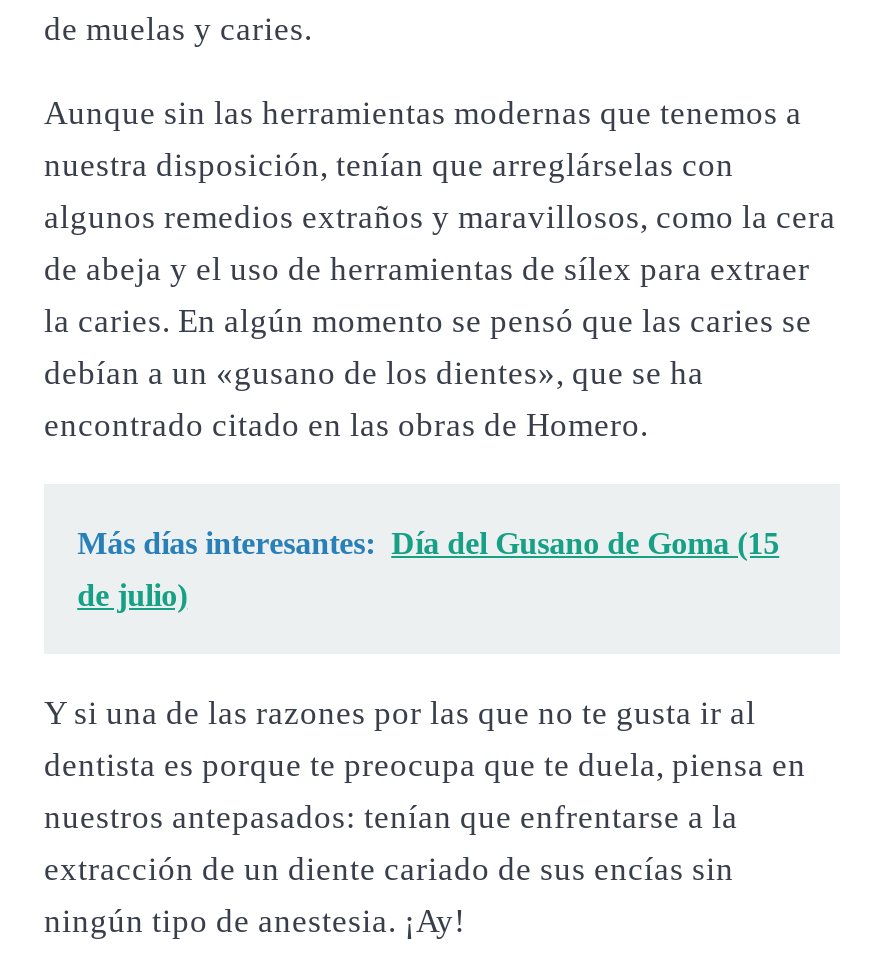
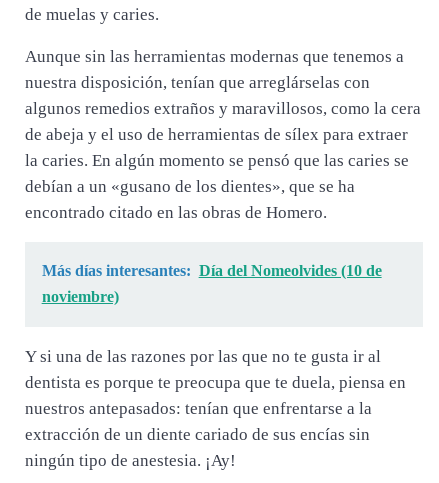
- Más días interesantes: Día del Gusano de Goma (15
+ Más días interesantes: Día del Nomeolvides (10 de

- de julio)
+ noviembre)
